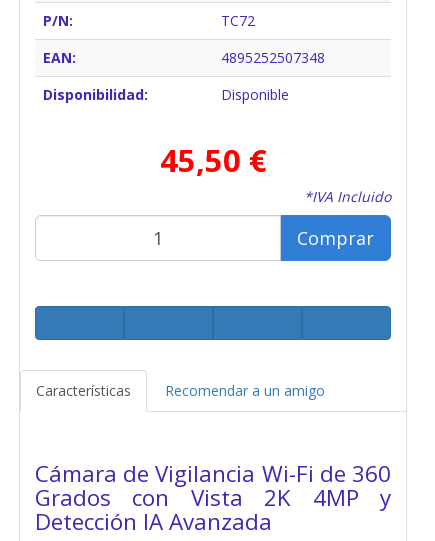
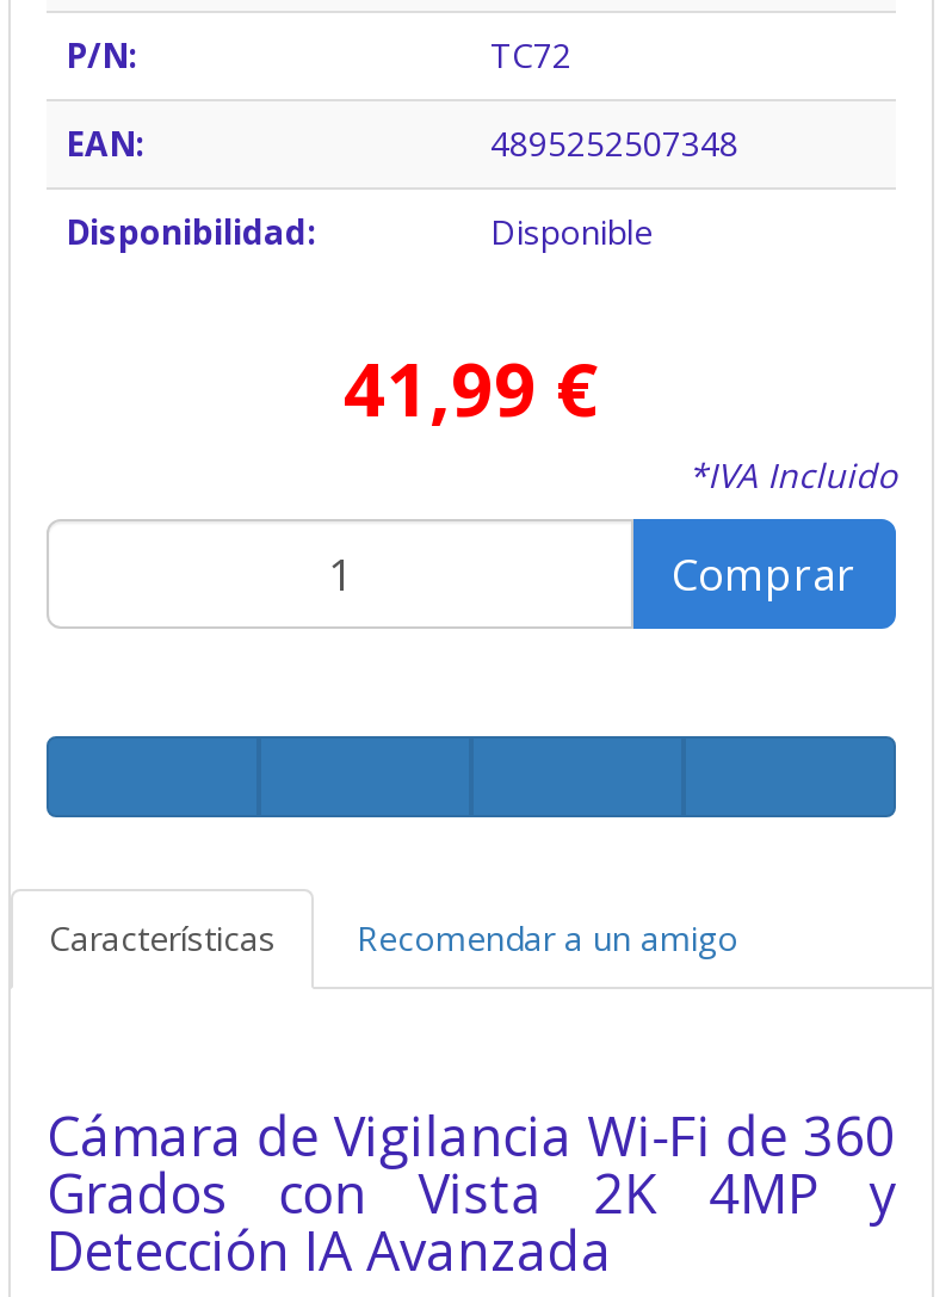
- 45,50 €
+ 41,99 €
